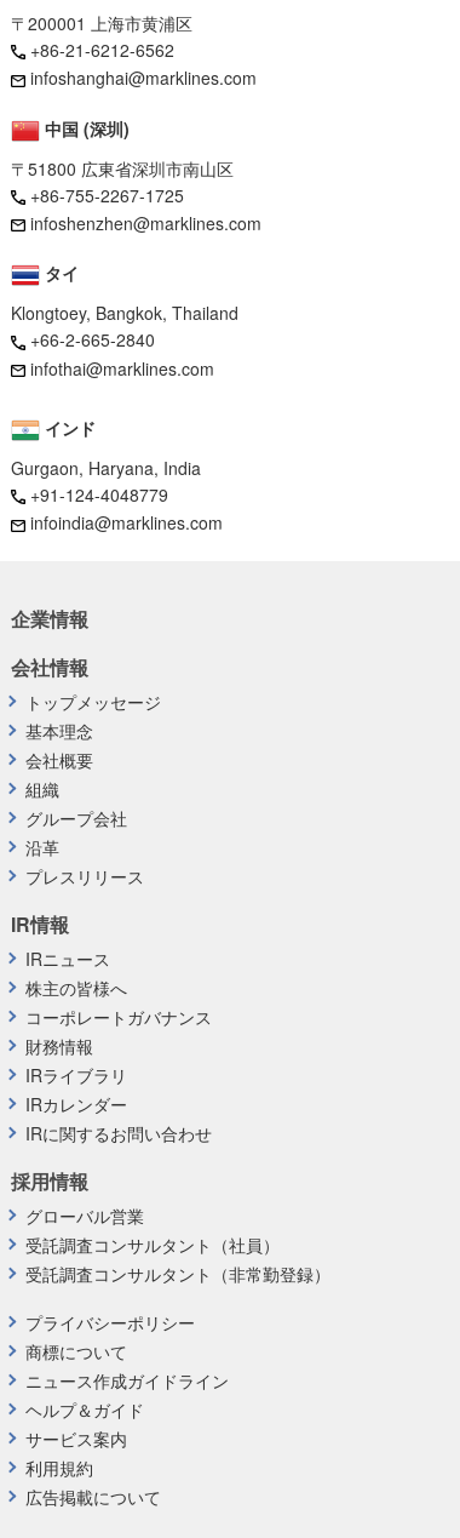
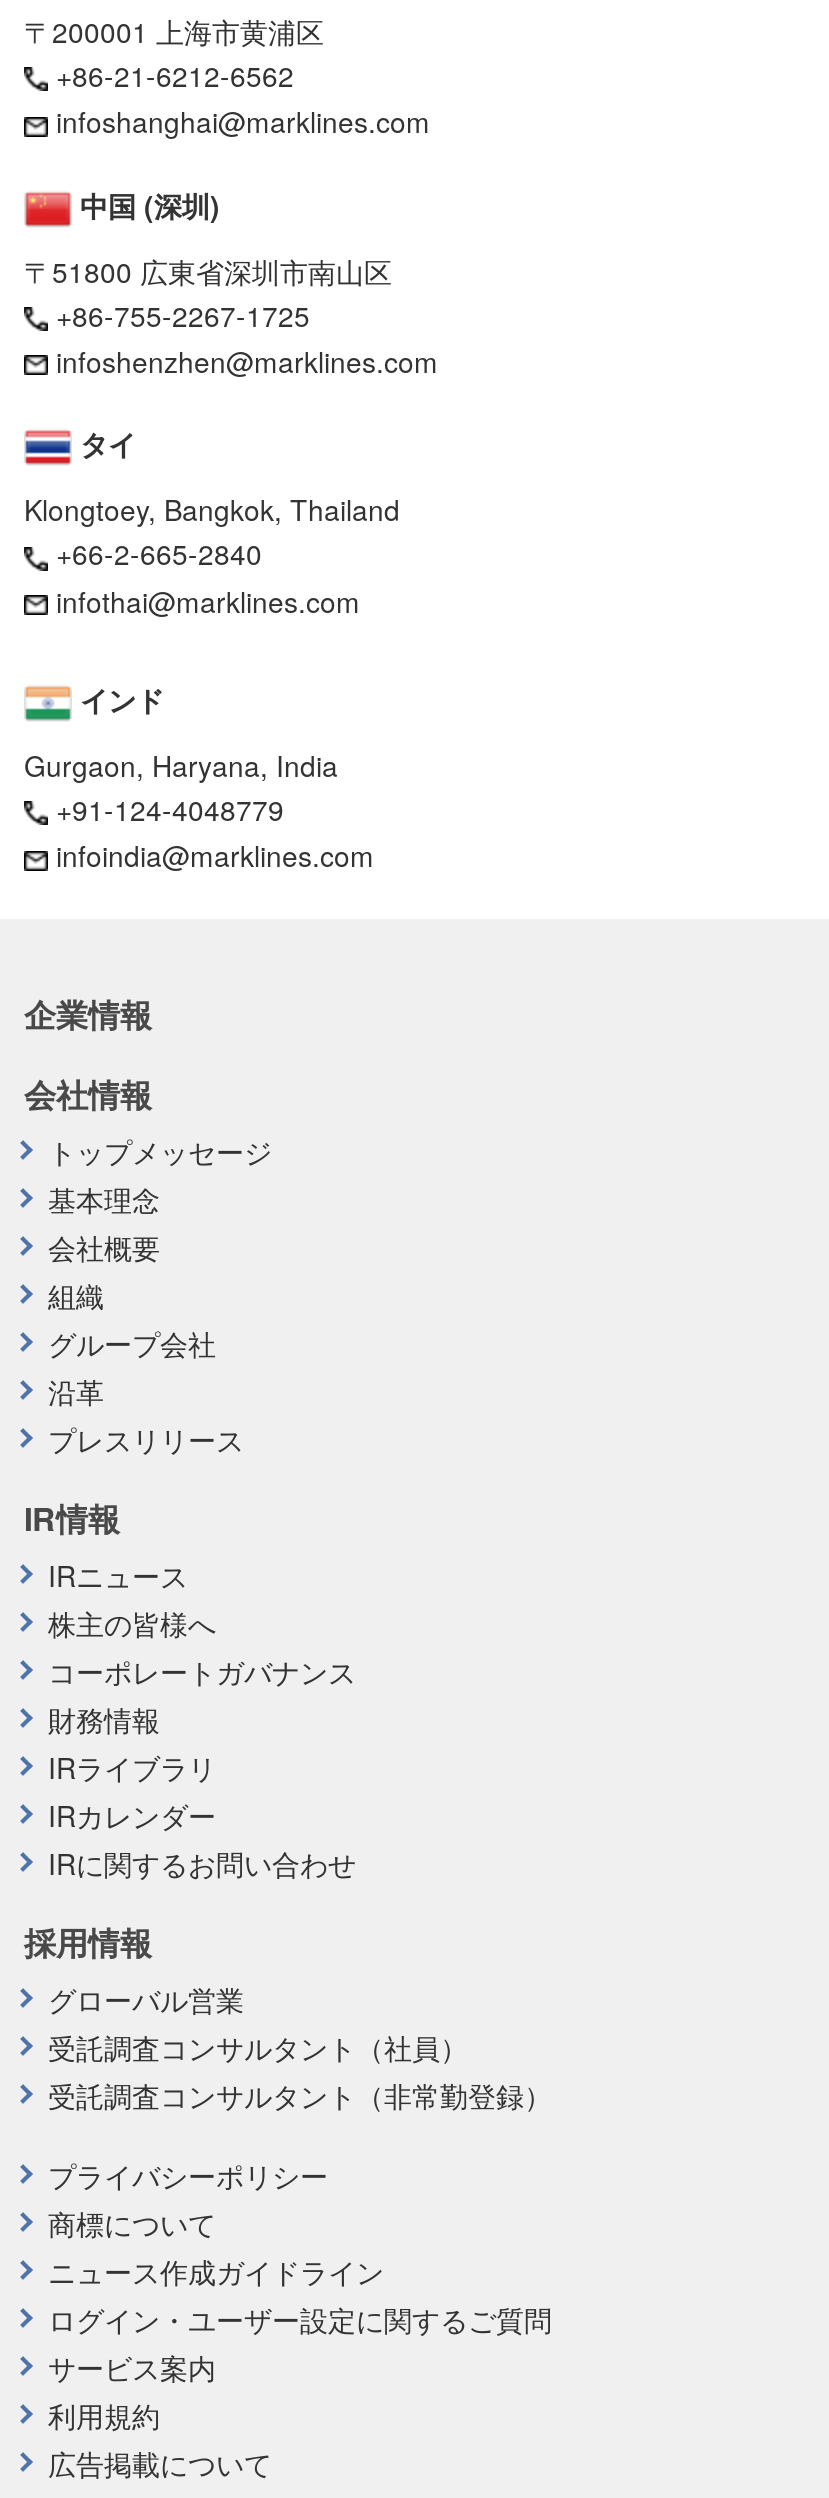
- ヘルプ＆ガイド
+ ログイン・ユーザー設定に関するご質問
